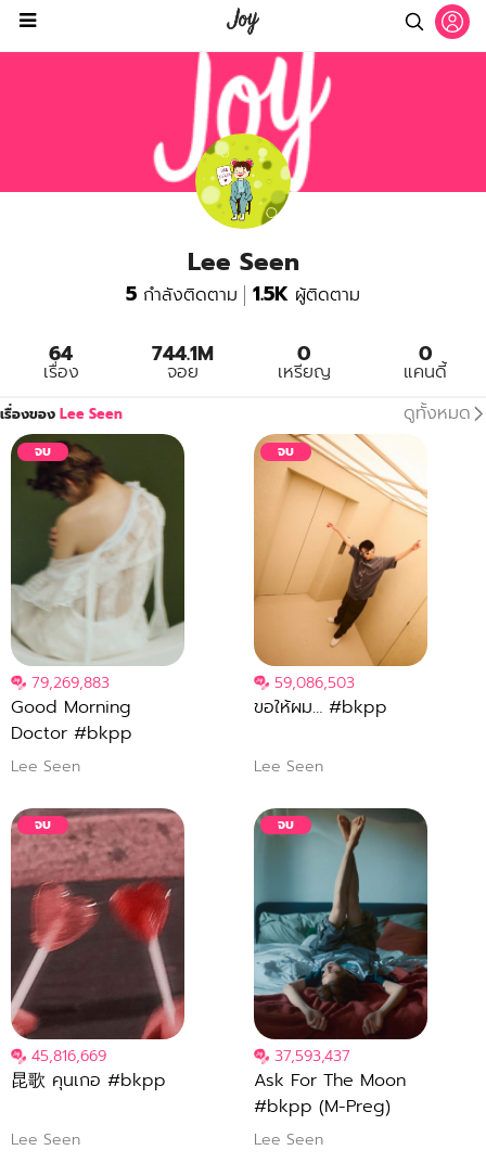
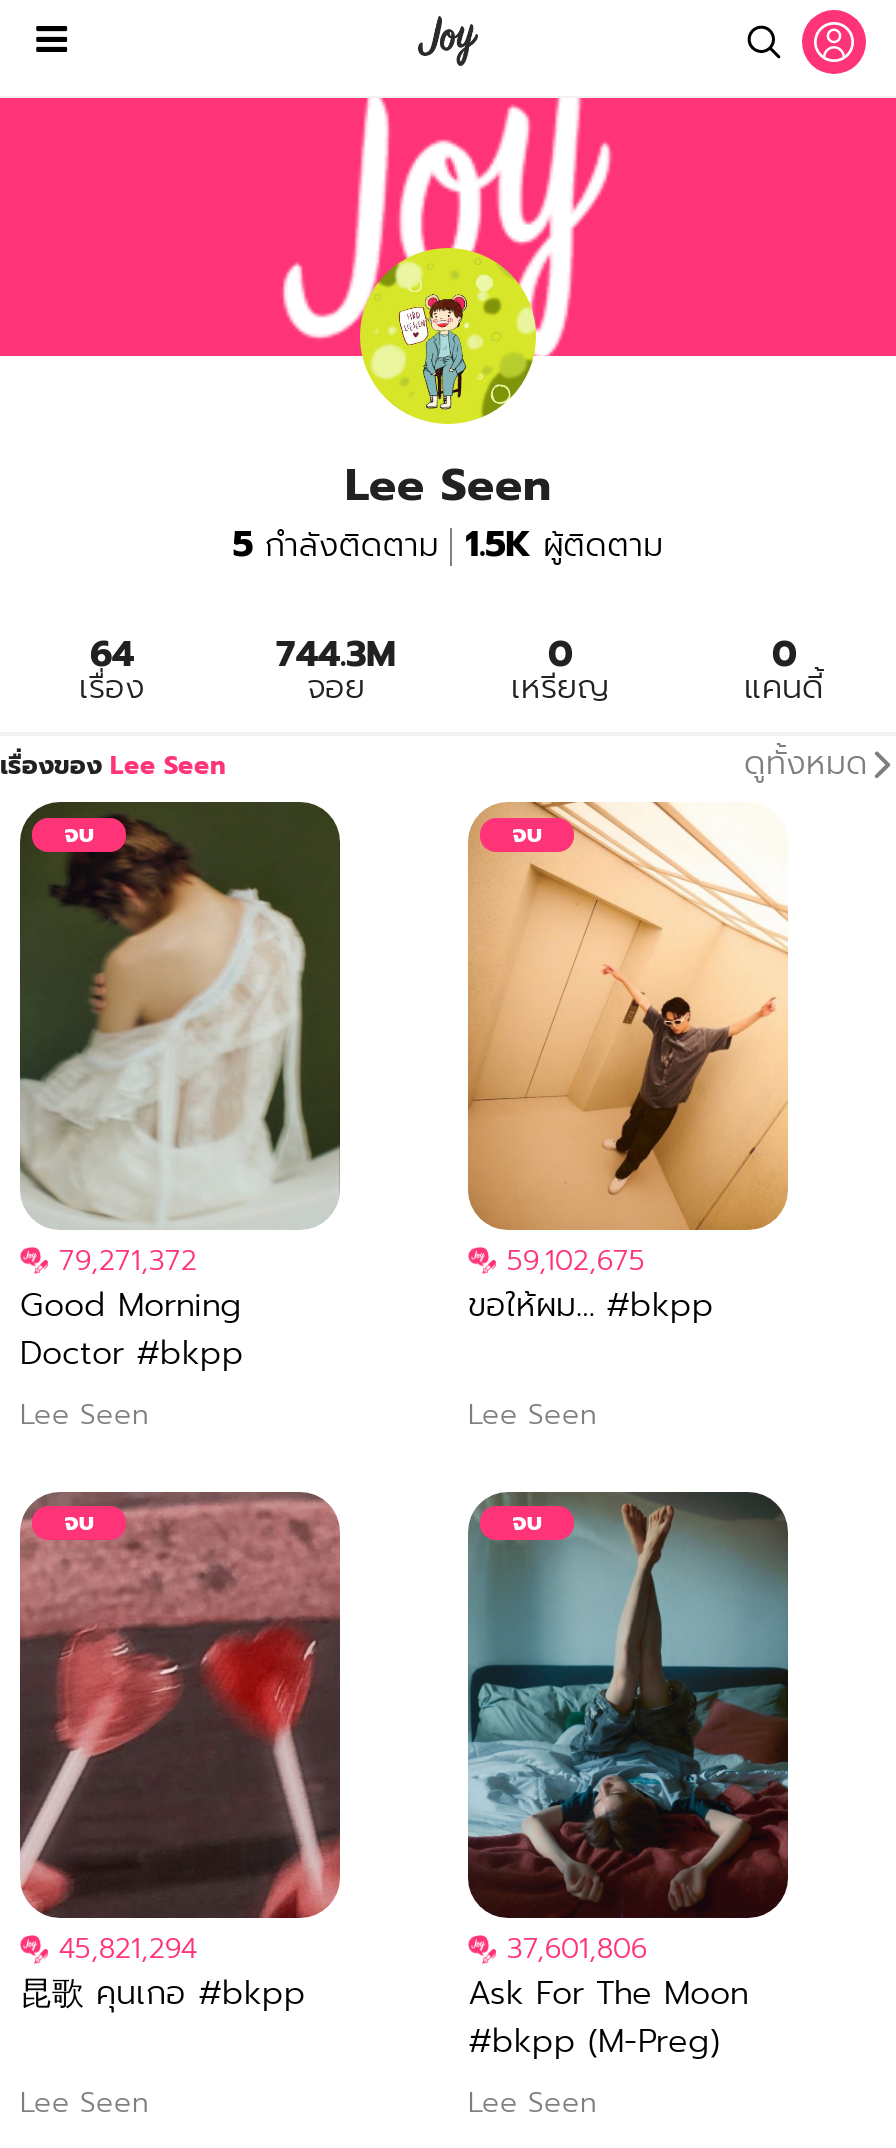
- 744.1M
+ 744.3M

- 79,269,883
+ 79,271,372

- 59,086,503
+ 59,102,675

- 45,816,669
+ 45,821,294

- 37,593,437
+ 37,601,806
